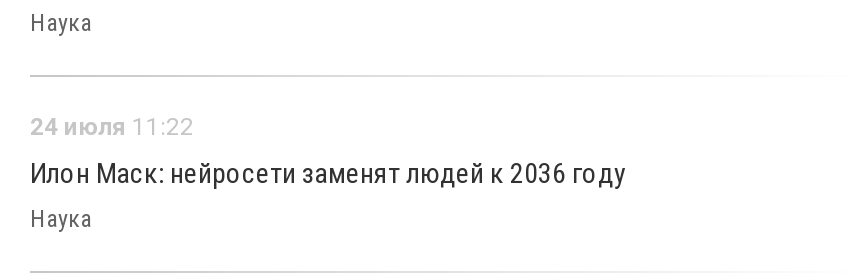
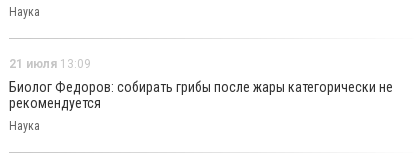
- 24 июля 11:22
+ 21 июля 13:09

- Илон Маск: нейросети заменят людей к 2036 году
+ Биолог Федоров: собирать грибы после жары категорически не
+ рекомендуется
